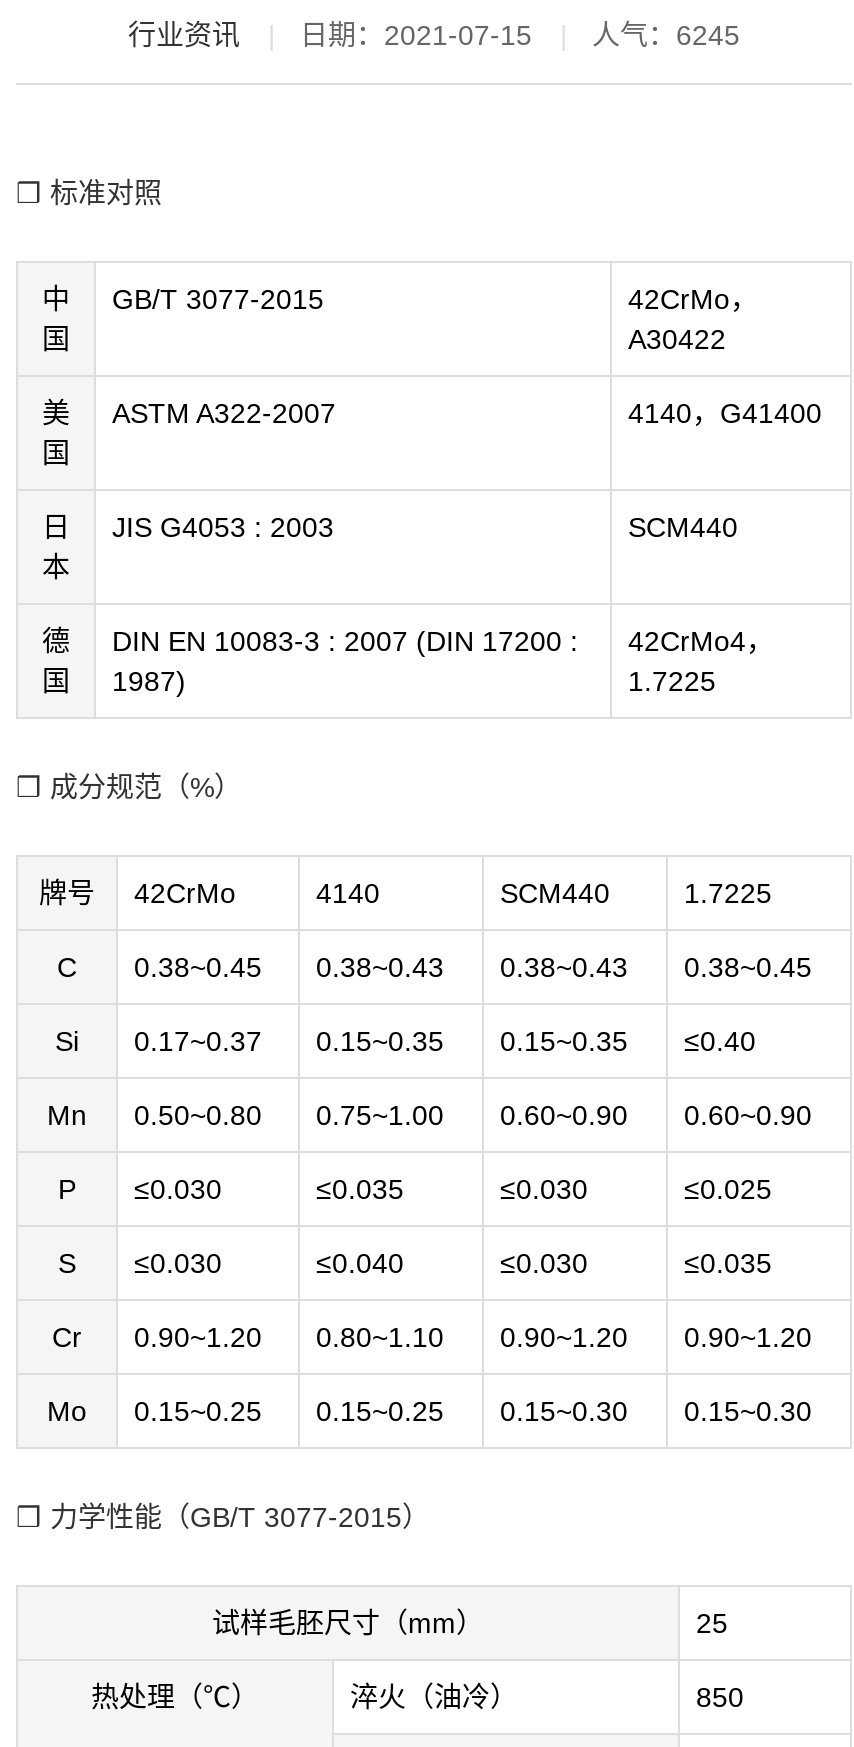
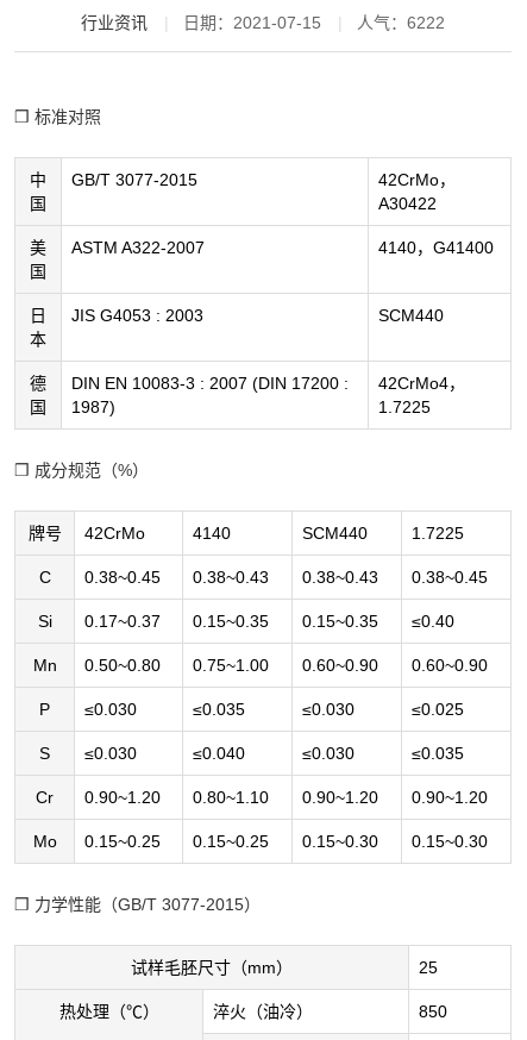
- 行业资讯 日期：2021-07-15 人气：6245
+ 行业资讯 日期：2021-07-15 人气：6222
